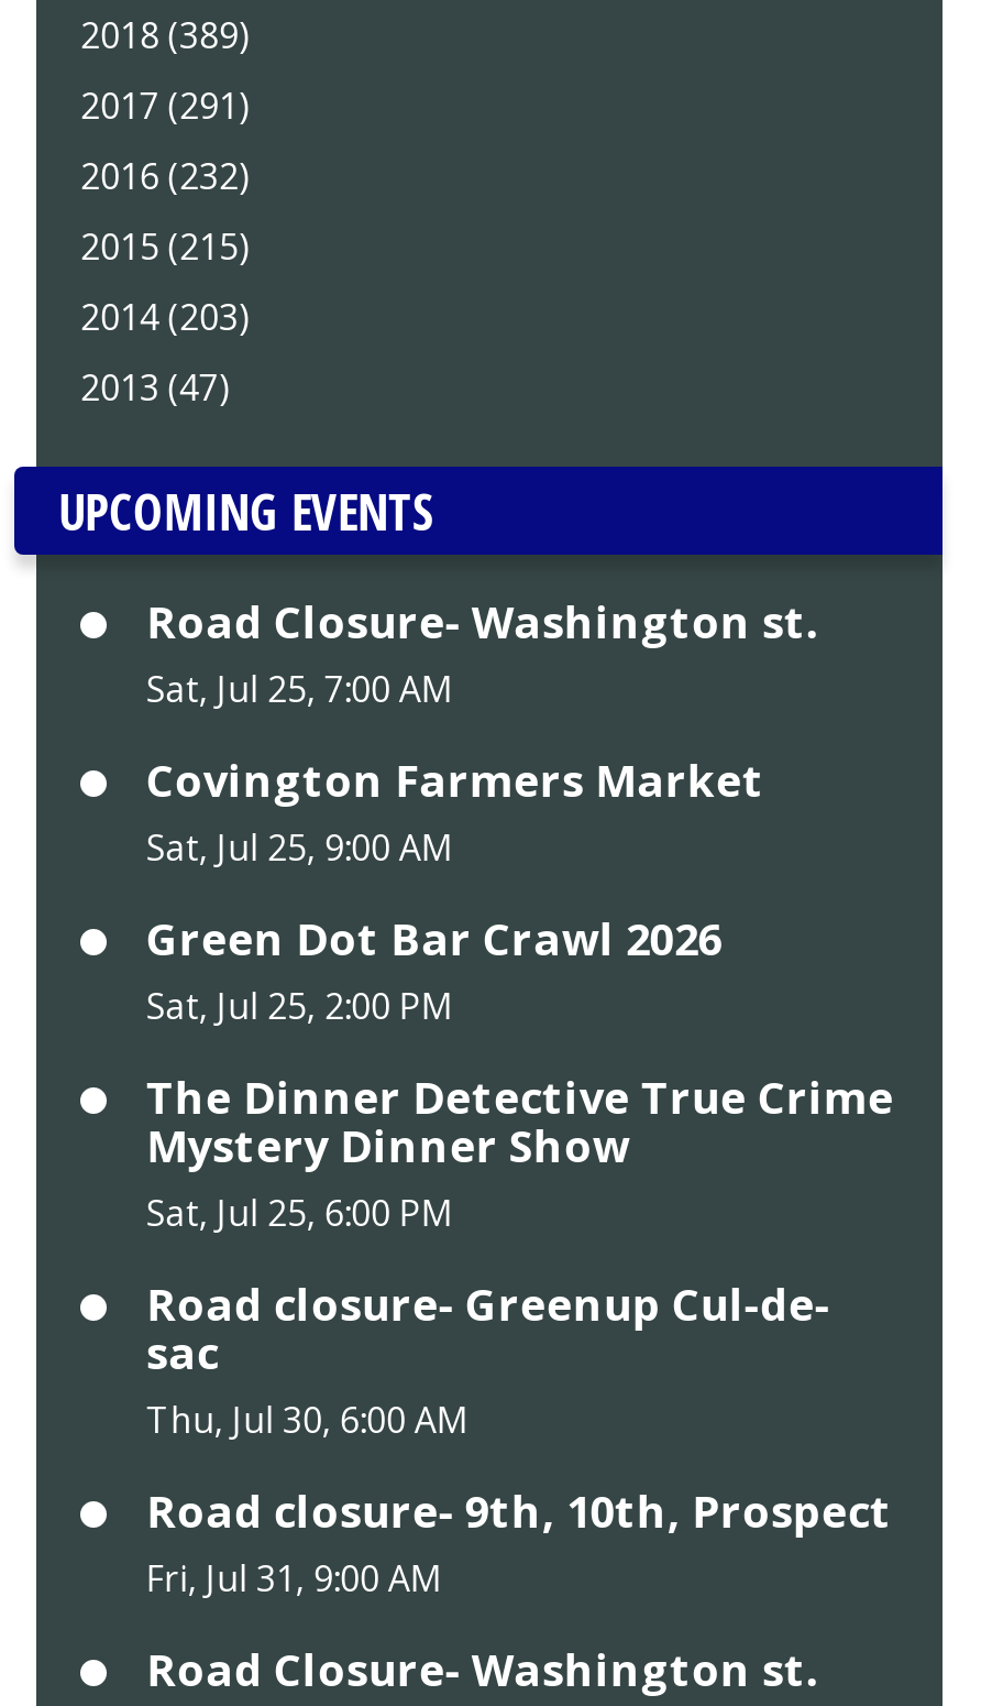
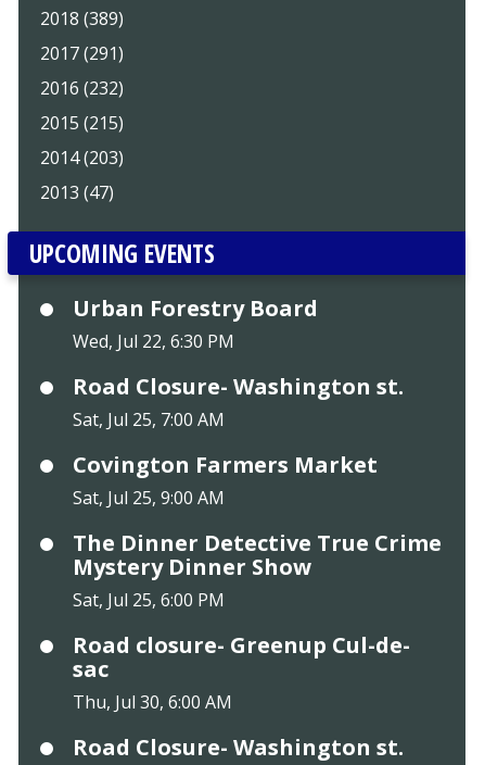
+ Urban Forestry Board
+ Wed, Jul 22, 6:30 PM

moved down: Road Closure- Washington st. | Sat, Jul 25, 7:00 AM | Covington Farmers Market | Sat, Jul 25, 9:00 AM

- Green Dot Bar Crawl 2026
- Sat, Jul 25, 2:00 PM

- Road closure- 9th, 10th, Prospect
- Fri, Jul 31, 9:00 AM
